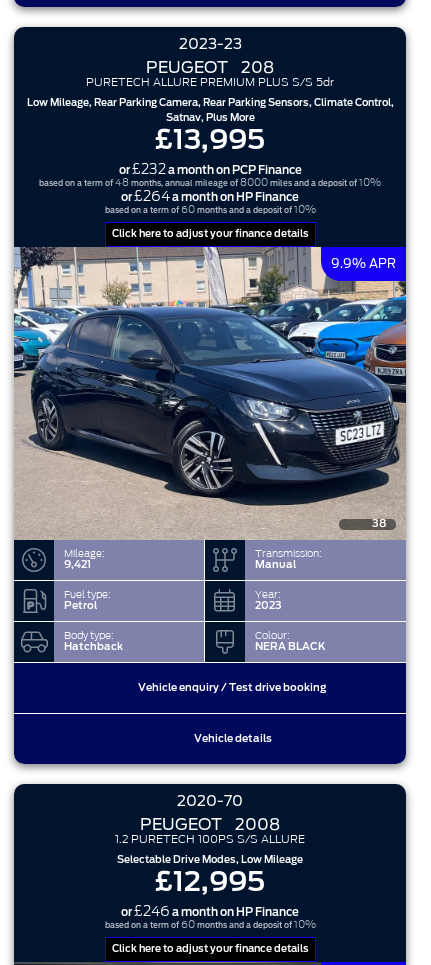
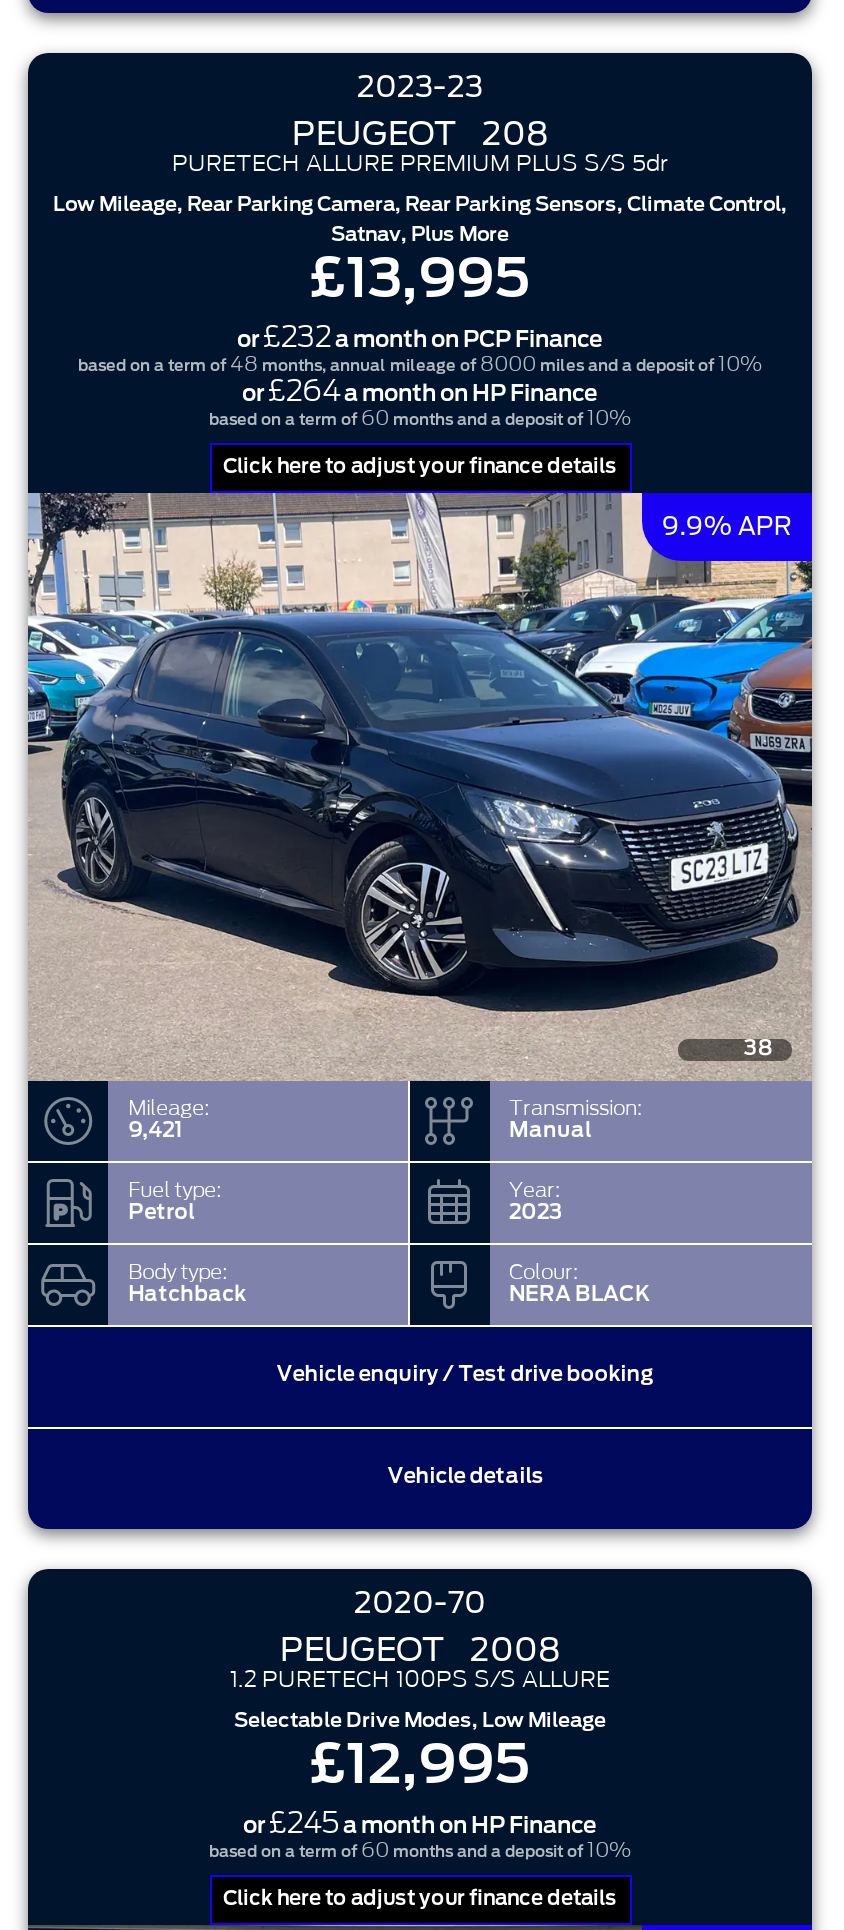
- or £246 a month on HP Finance
+ or £245 a month on HP Finance
